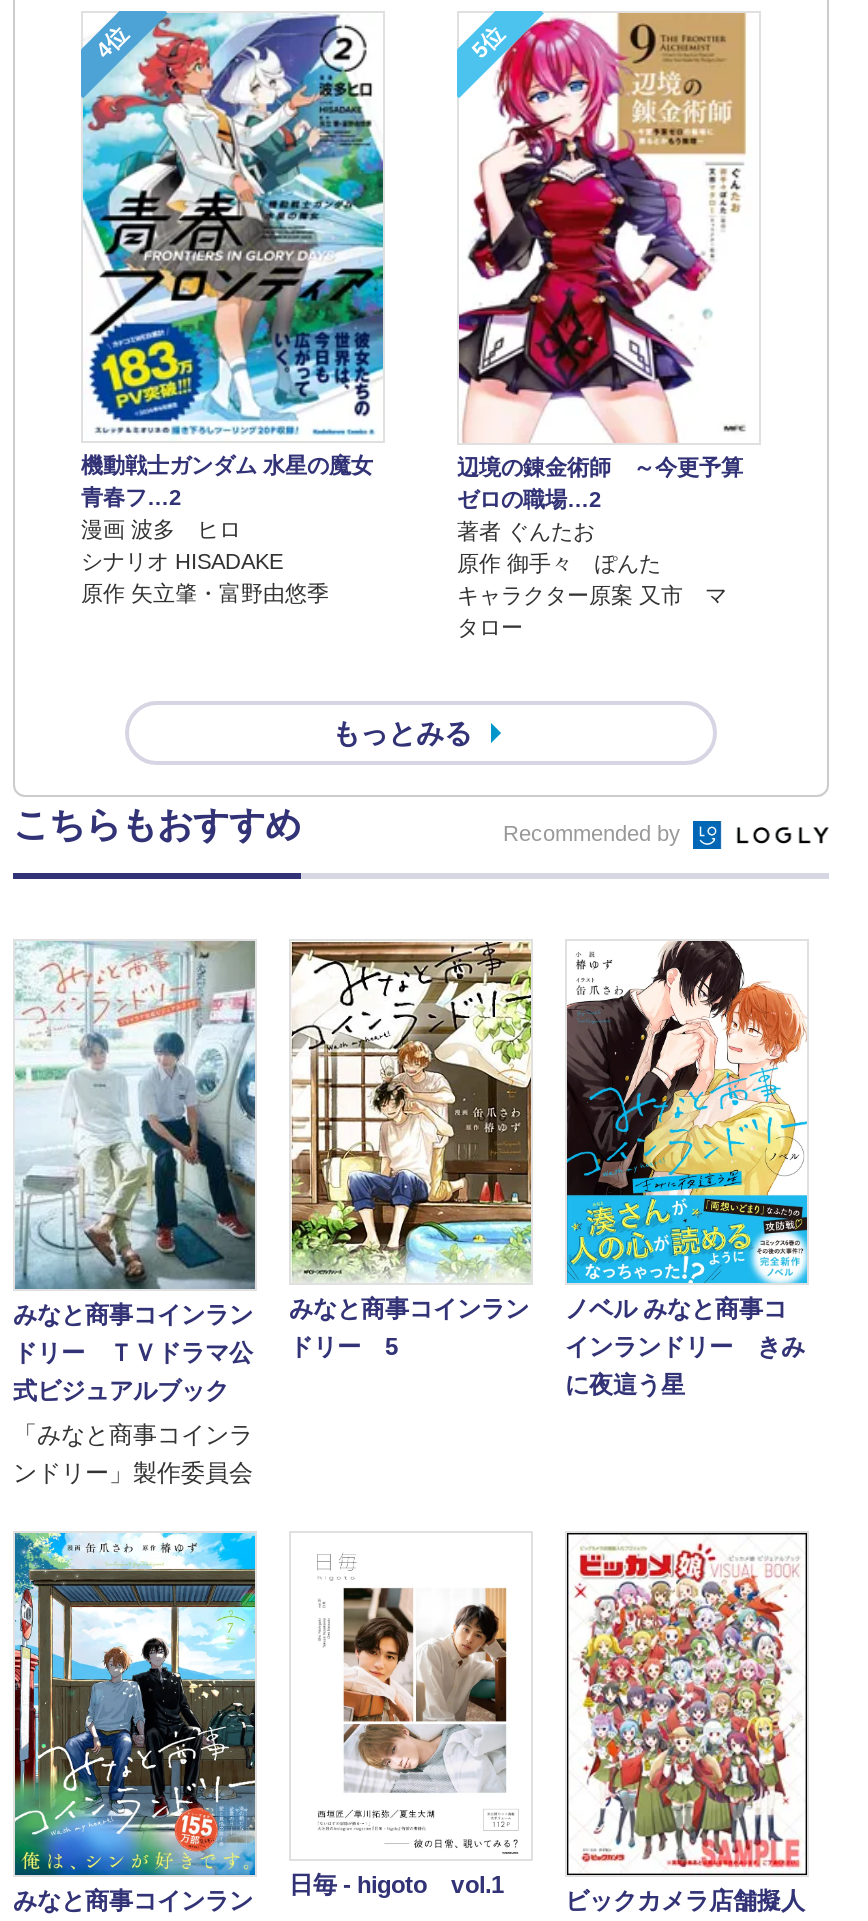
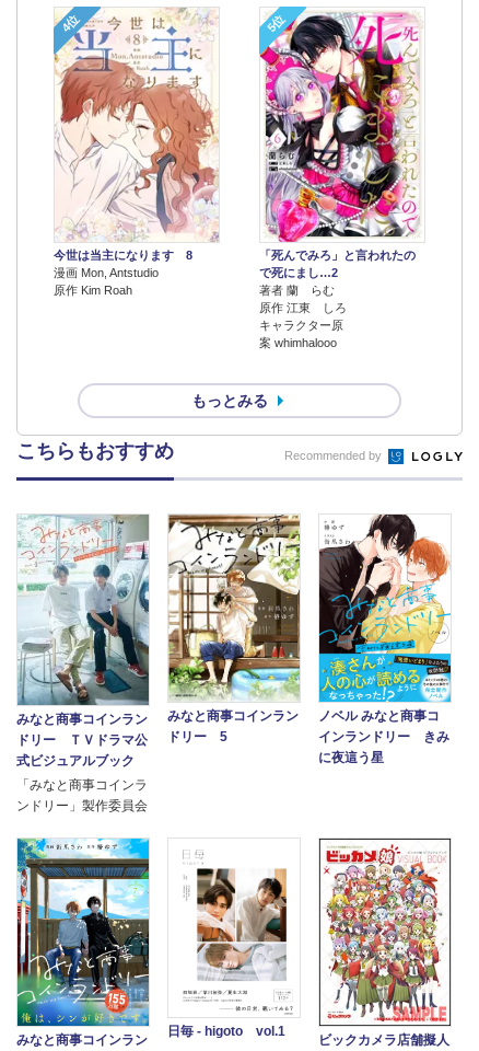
- [image]
- 機動戦士ガンダム 水星の魔女
- 青春フ…2
- 漫画 波多 ヒロ
- シナリオ HISADAKE
- 原作 矢立肇・富野由悠季
+ [image]
+ 今世は当主になります 8
+ 漫画 Mon, Antstudio
+ 原作 Kim Roah

- [image]
- 辺境の錬金術師 ～今更予算
- ゼロの職場…2
- 著者 ぐんたお
- 原作 御手々 ぽんた
- キャラクター原案 又市 マ
- タロー
+ [image]
+ 「死んでみろ」と言われたの
+ で死にまし…2
+ 著者 蘭 らむ
+ 原作 江東 しろ
+ キャラクター原
+ 案 whimhalooo
